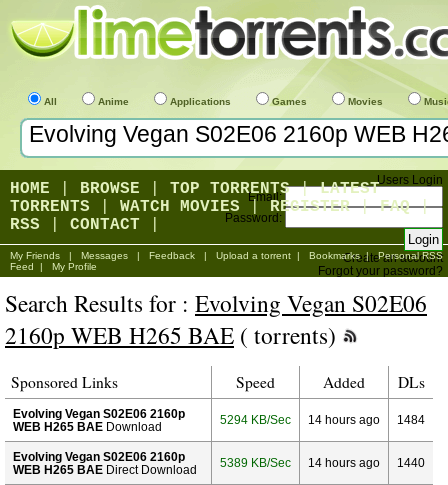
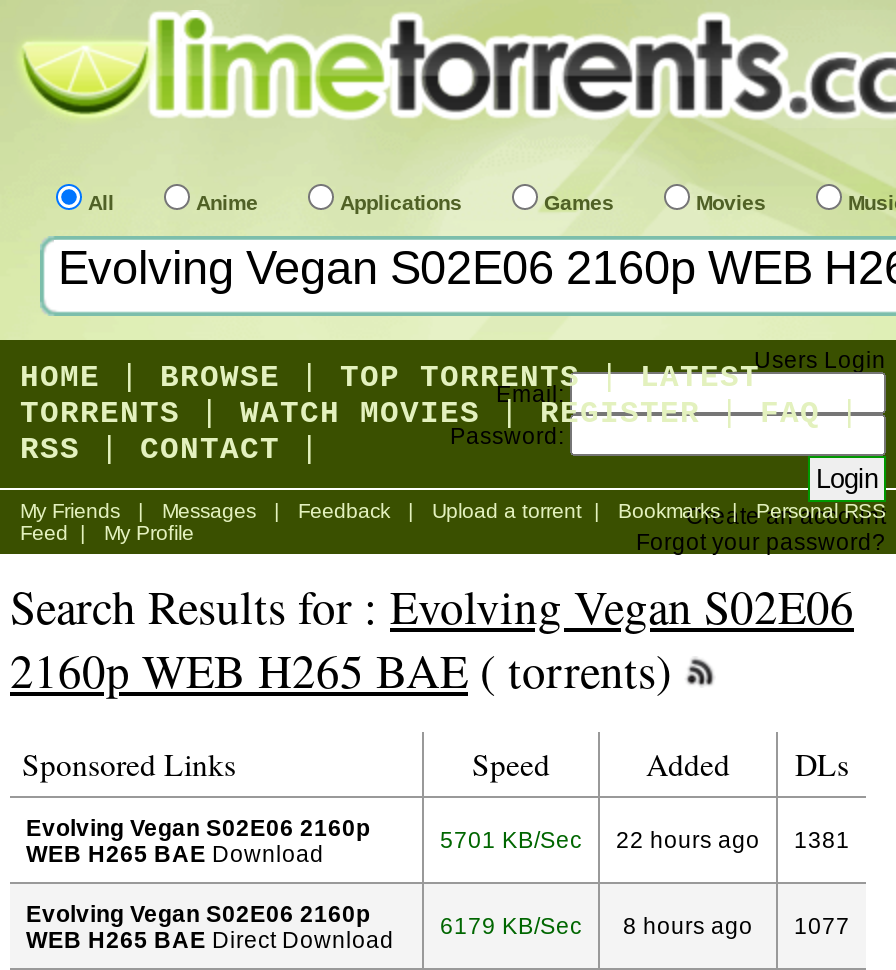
- 5294 KB/Sec
+ 5701 KB/Sec

- 14 hours ago
+ 22 hours ago

- 1484
+ 1381

- 5389 KB/Sec
+ 6179 KB/Sec

- 14 hours ago
+ 8 hours ago

- 1440
+ 1077
